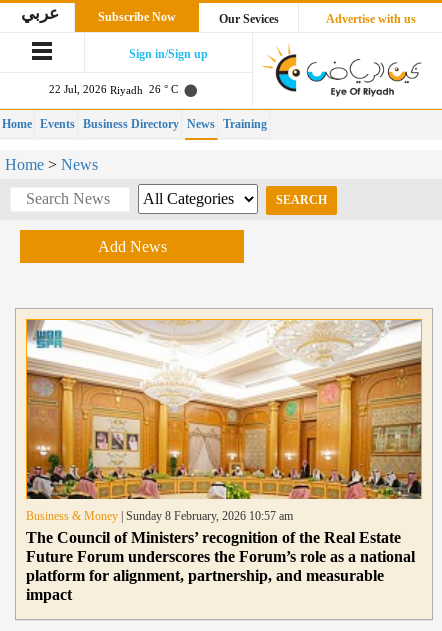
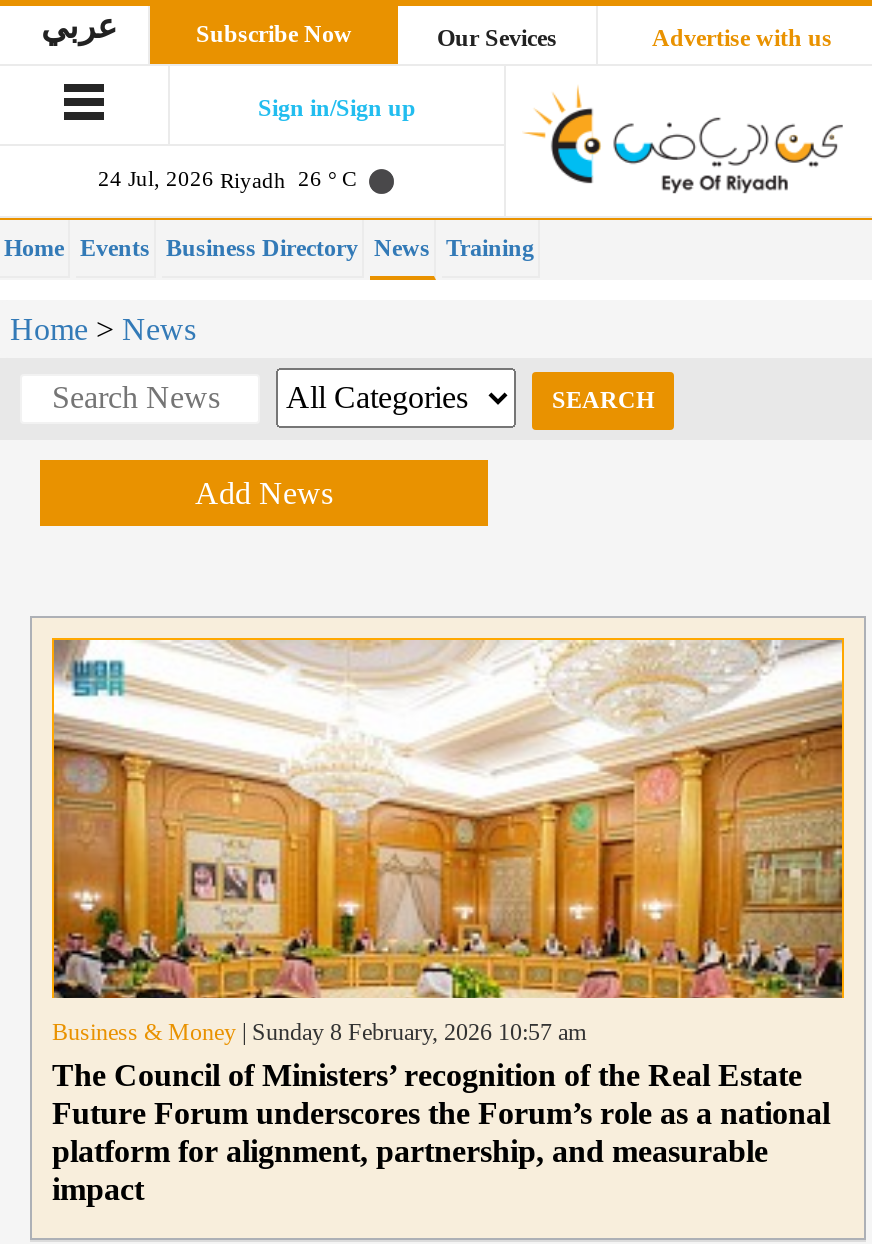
- 22 Jul, 2026 Riyadh 26 ° C
+ 24 Jul, 2026 Riyadh 26 ° C
